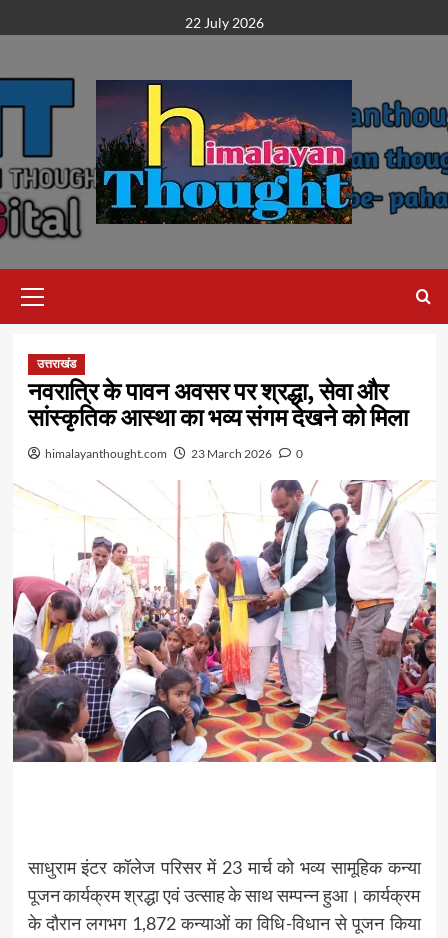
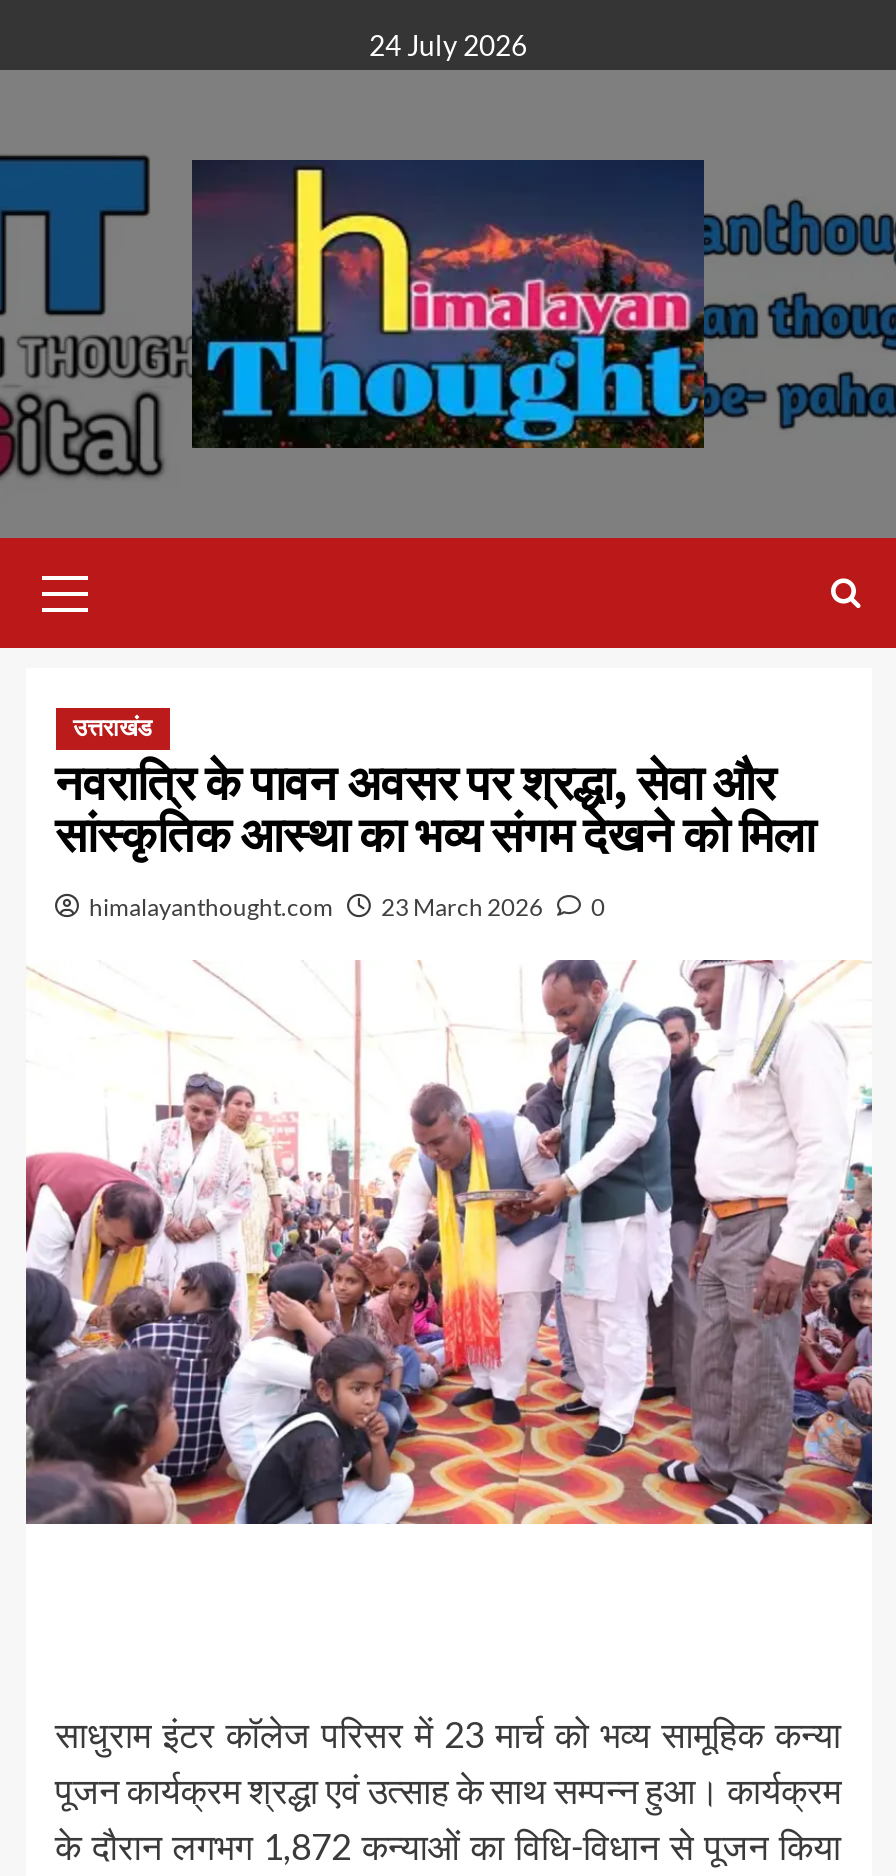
- 22 July 2026
+ 24 July 2026
